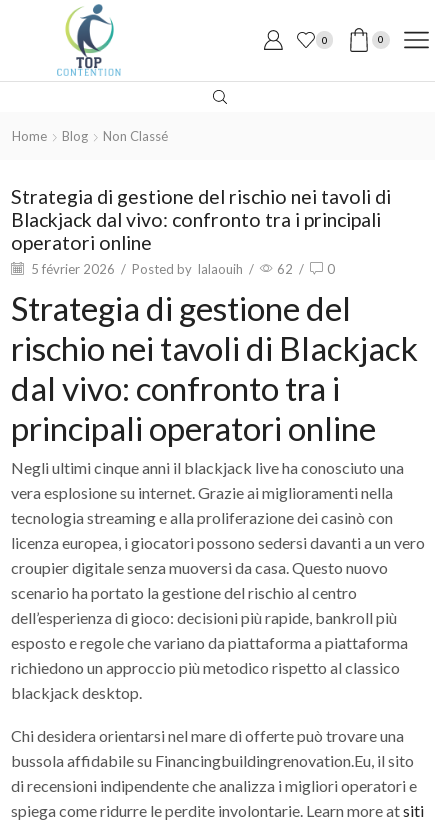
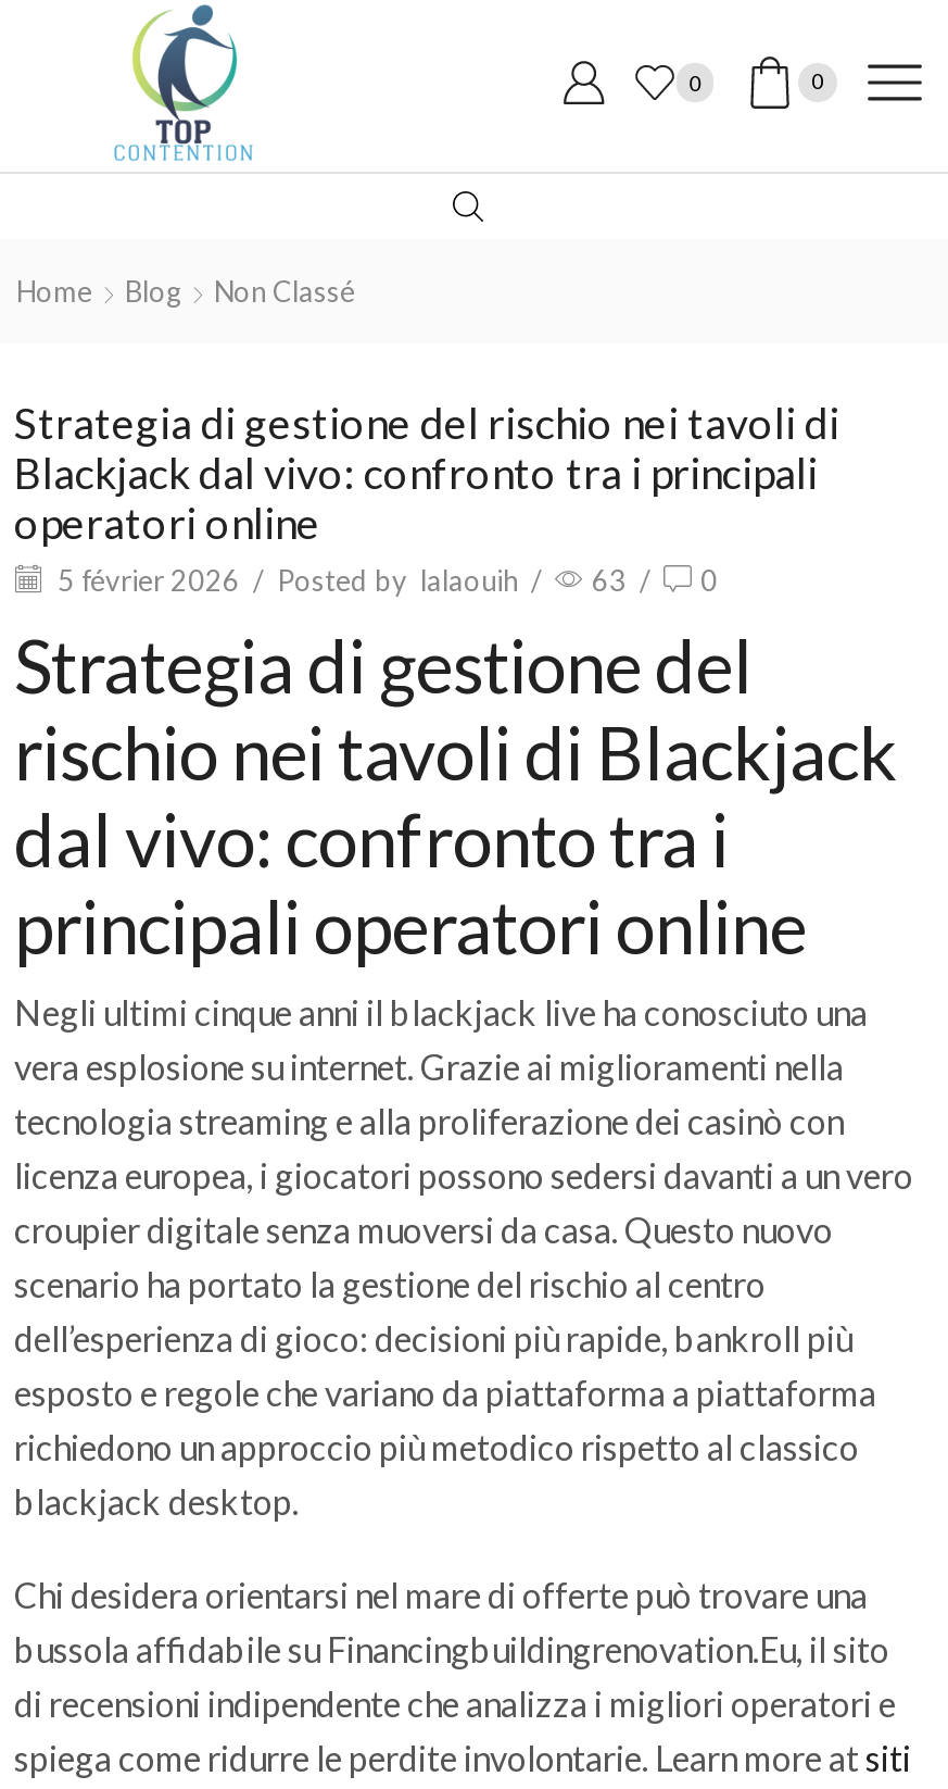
- 5 février 2026 / Posted by lalaouih / 62 / 0
+ 5 février 2026 / Posted by lalaouih / 63 / 0
